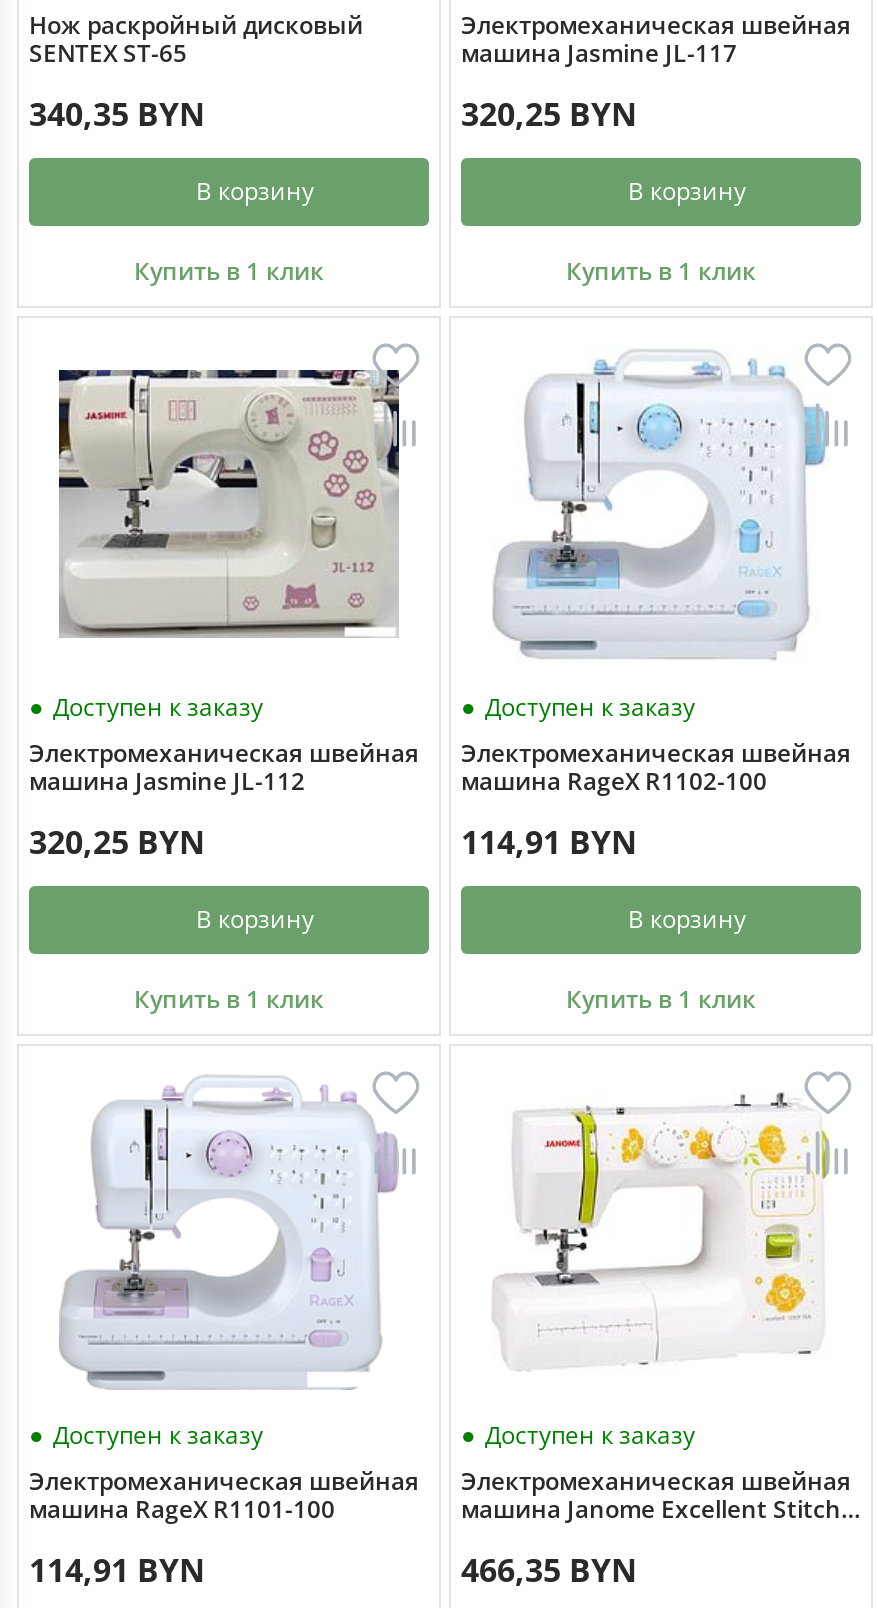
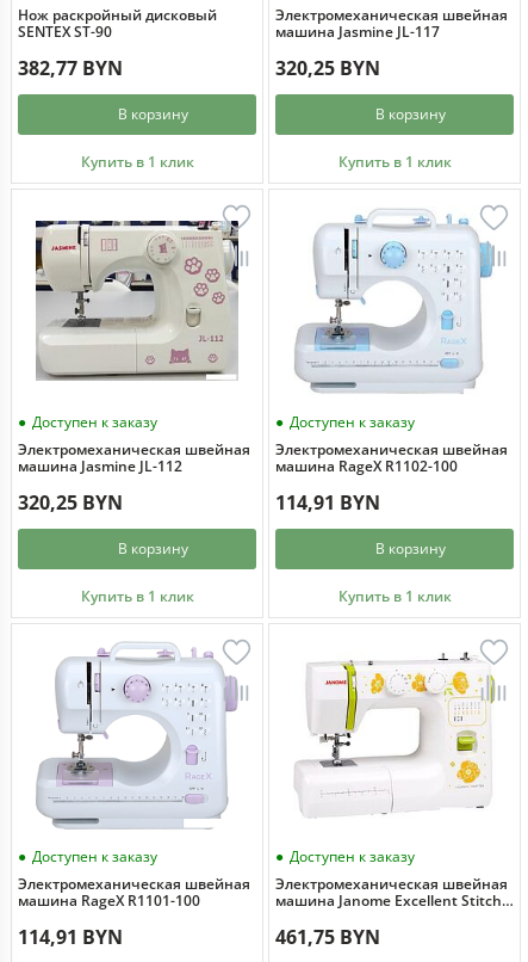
- SENTEX ST-65
+ SENTEX ST-90

- 340,35 BYN
+ 382,77 BYN

- 466,35 BYN
+ 461,75 BYN
